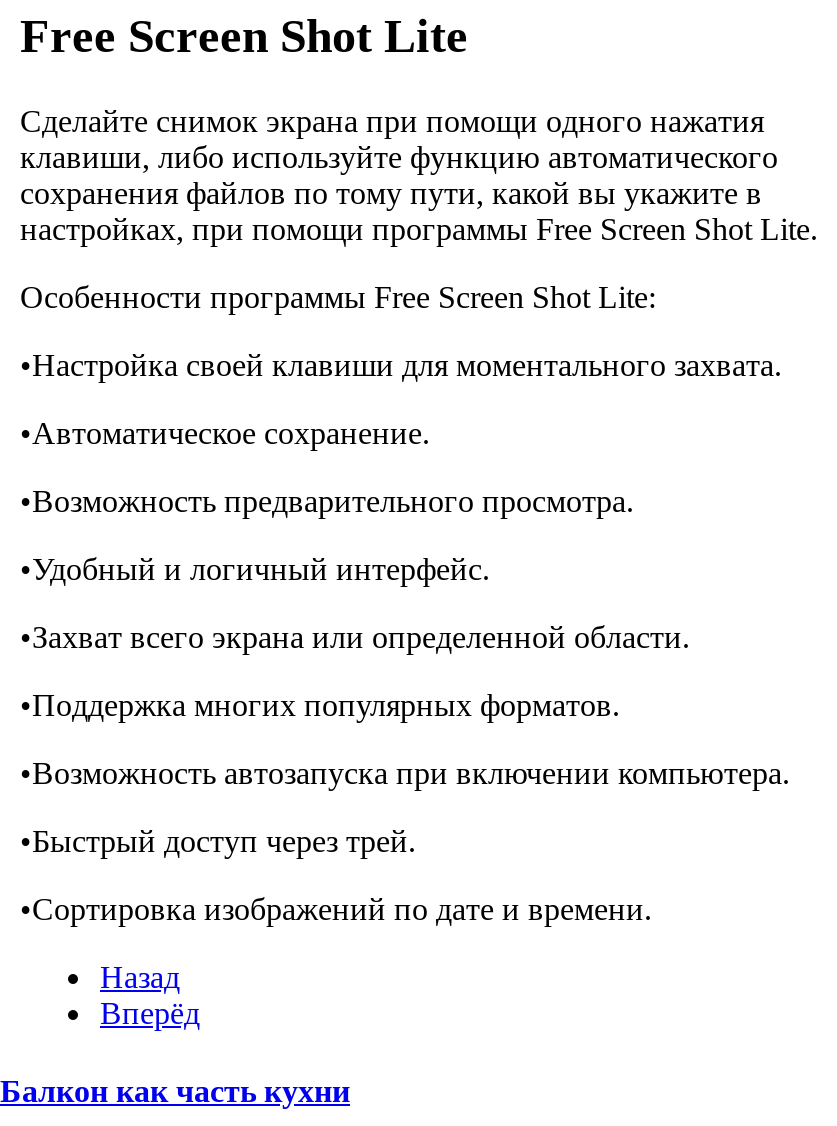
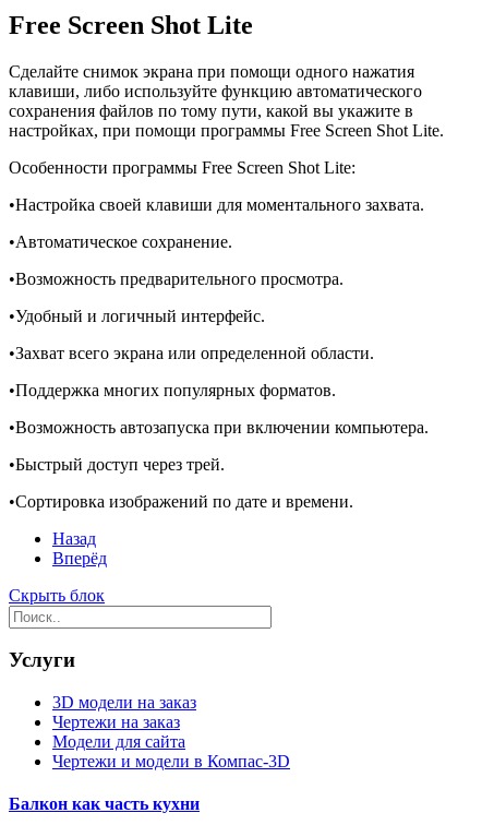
+ Скрыть блок
+ Услуги
+ 3D модели на заказ
+ Чертежи на заказ
+ Модели для сайта
+ Чертежи и модели в Компас-3D
